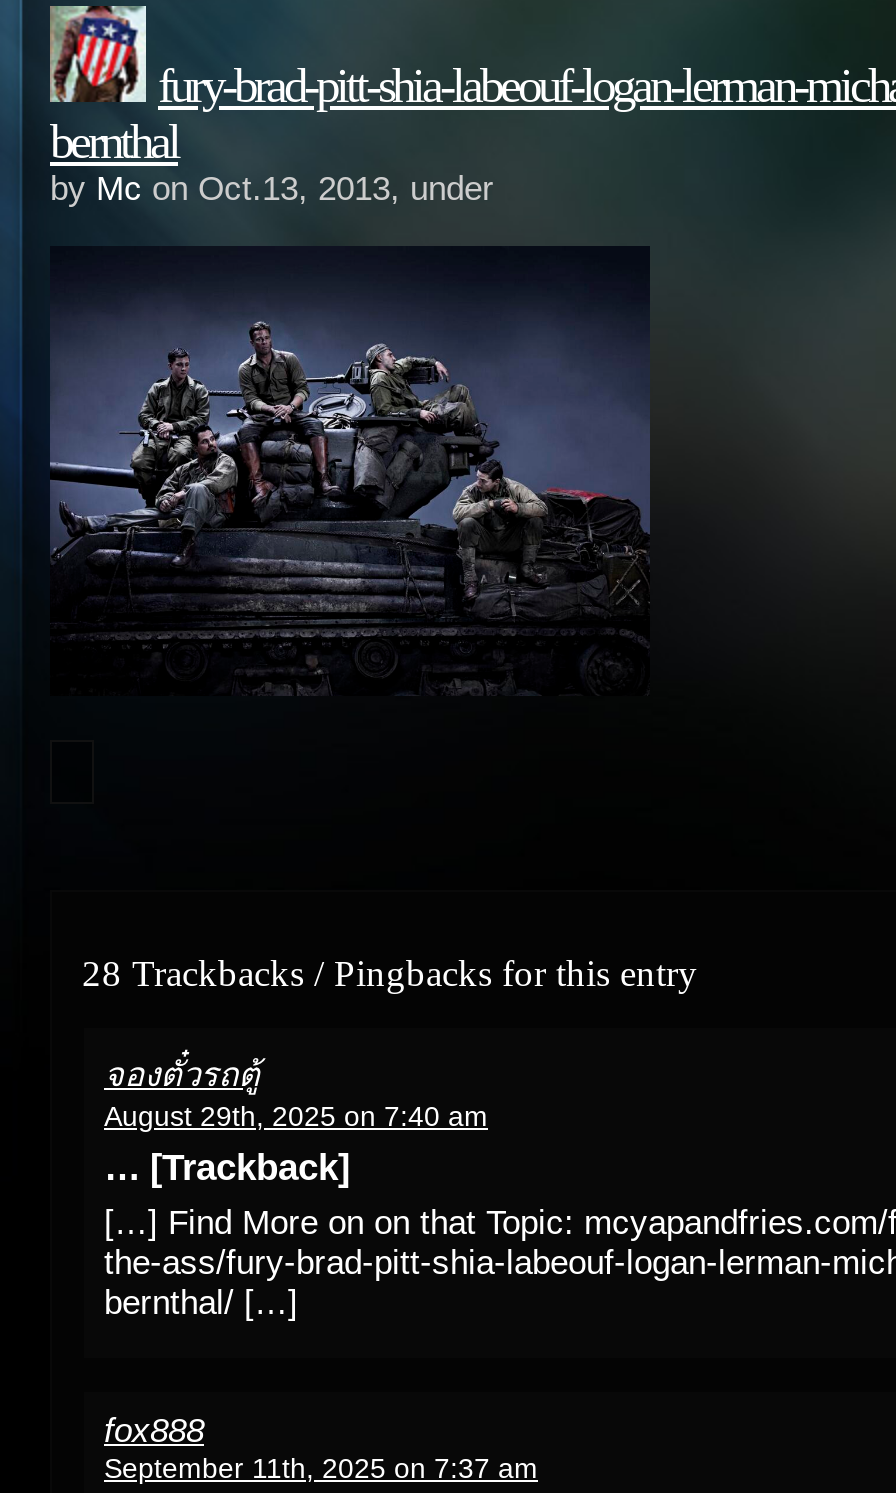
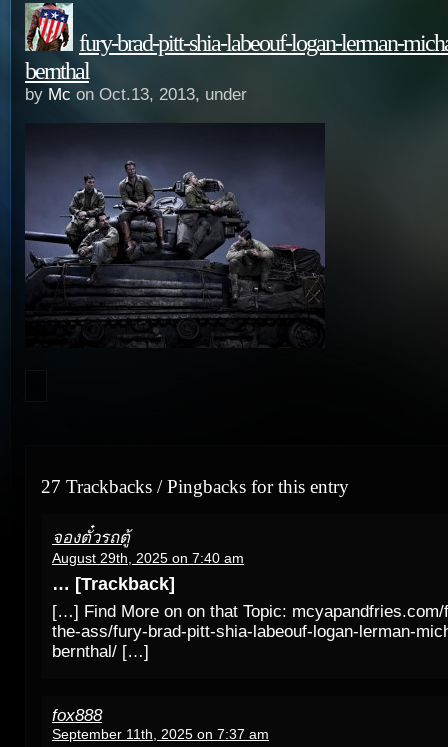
- 28 Trackbacks / Pingbacks for this entry
+ 27 Trackbacks / Pingbacks for this entry
